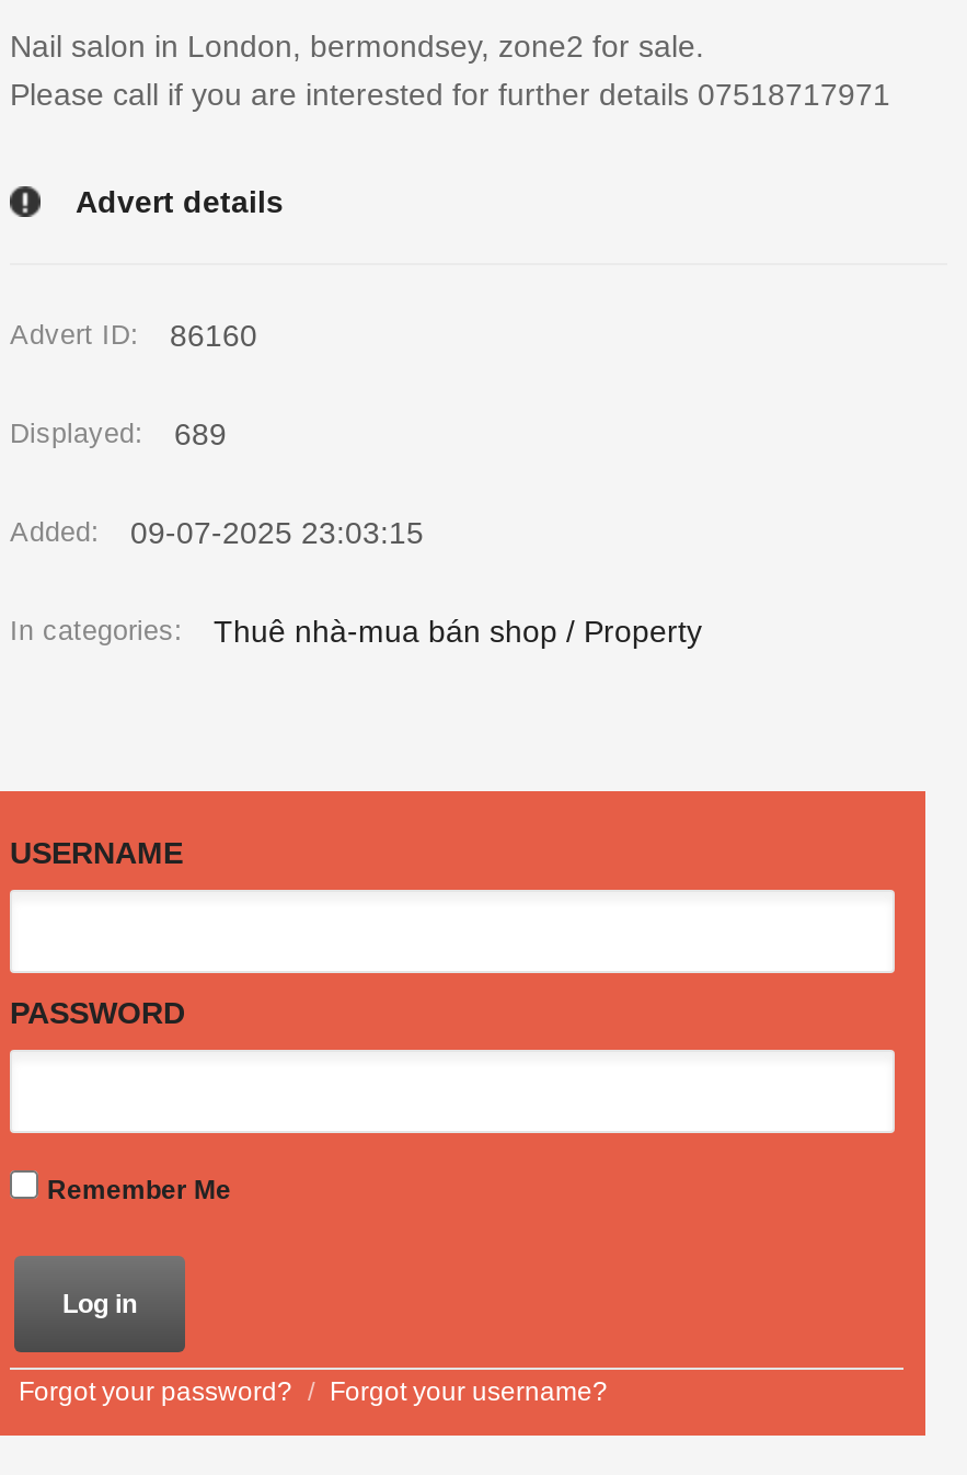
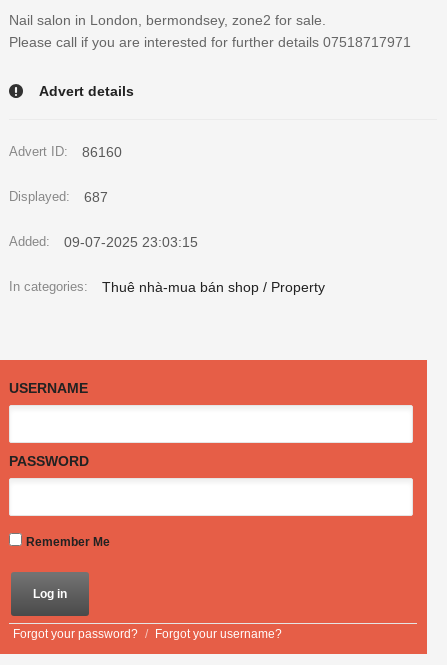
- Displayed: 689
+ Displayed: 687
